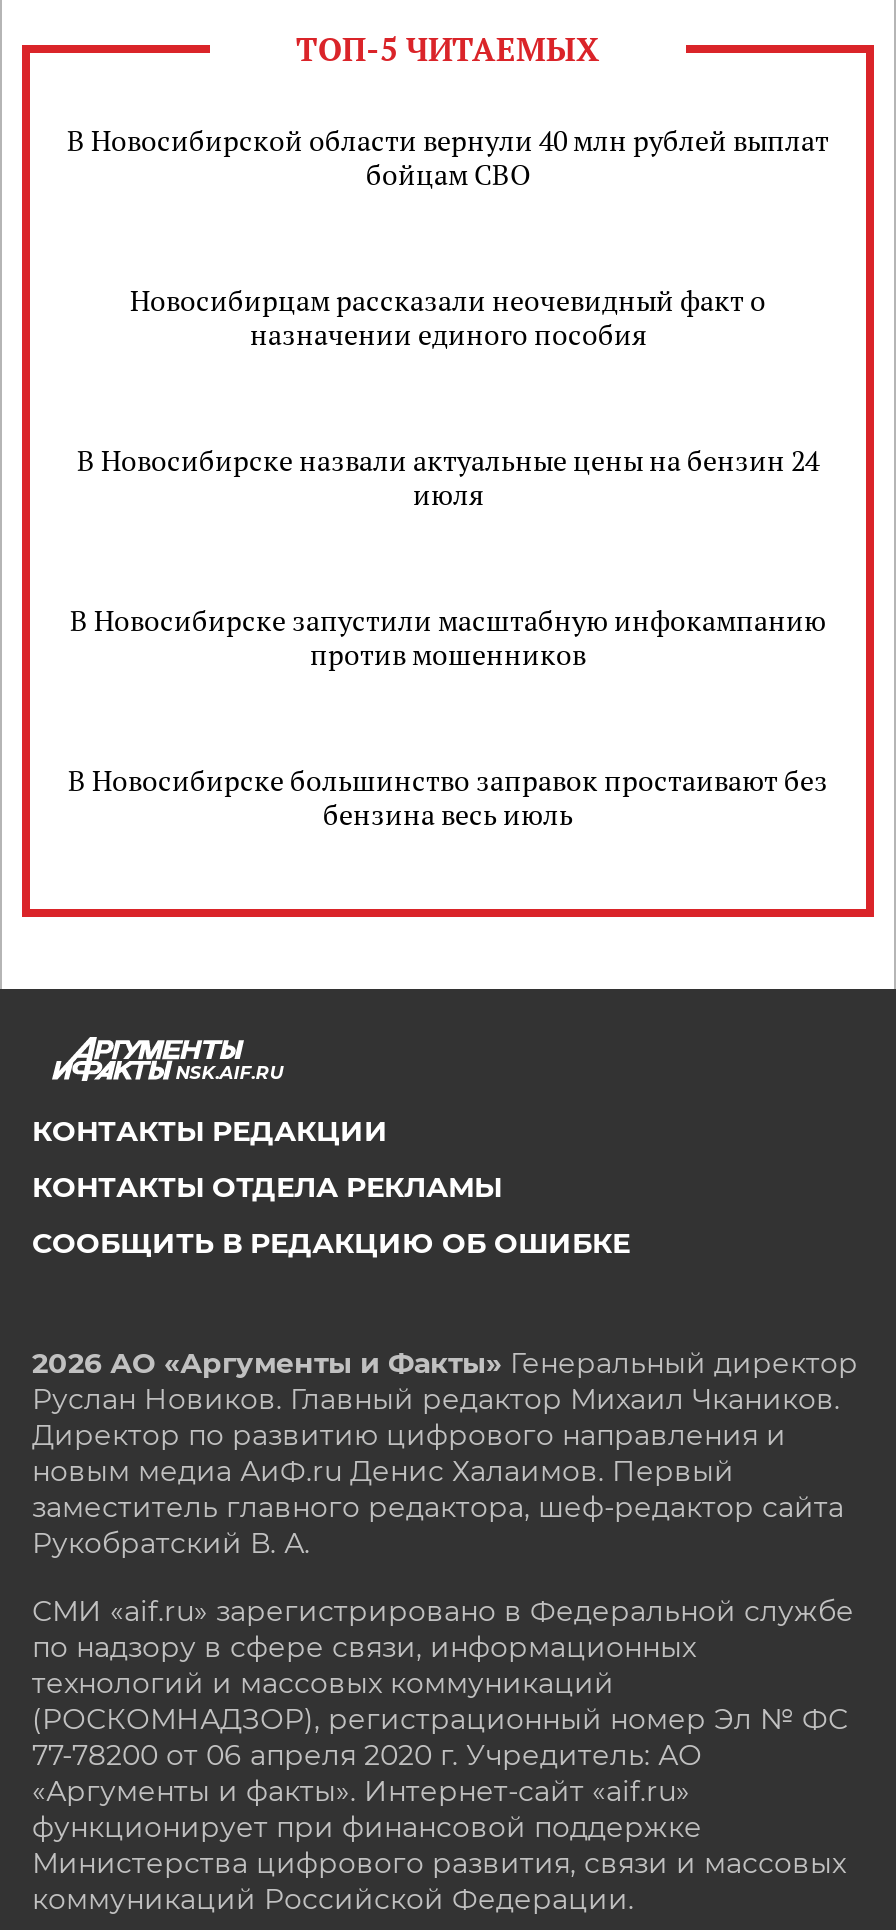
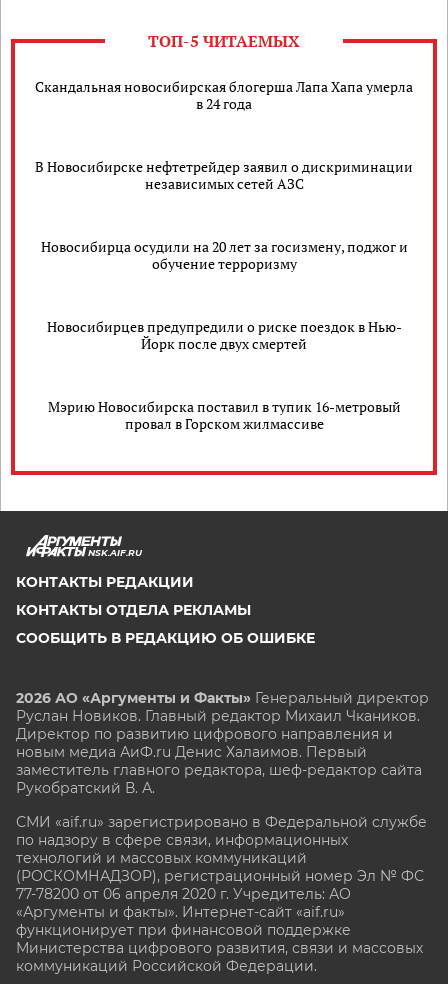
- В Новосибирской области вернули 40 млн рублей выплат
- бойцам СВО
+ Скандальная новосибирская блогерша Лапа Хапа умерла
+ в 24 года

- Новосибирцам рассказали неочевидный факт о
- назначении единого пособия
+ В Новосибирске нефтетрейдер заявил о дискриминации
+ независимых сетей АЗС

- В Новосибирске назвали актуальные цены на бензин 24
- июля
+ Новосибирца осудили на 20 лет за госизмену, поджог и
+ обучение терроризму

- В Новосибирске запустили масштабную инфокампанию
- против мошенников
+ Новосибирцев предупредили о риске поездок в Нью-
+ Йорк после двух смертей

- В Новосибирске большинство заправок простаивают без
- бензина весь июль
+ Мэрию Новосибирска поставил в тупик 16-метровый
+ провал в Горском жилмассиве
